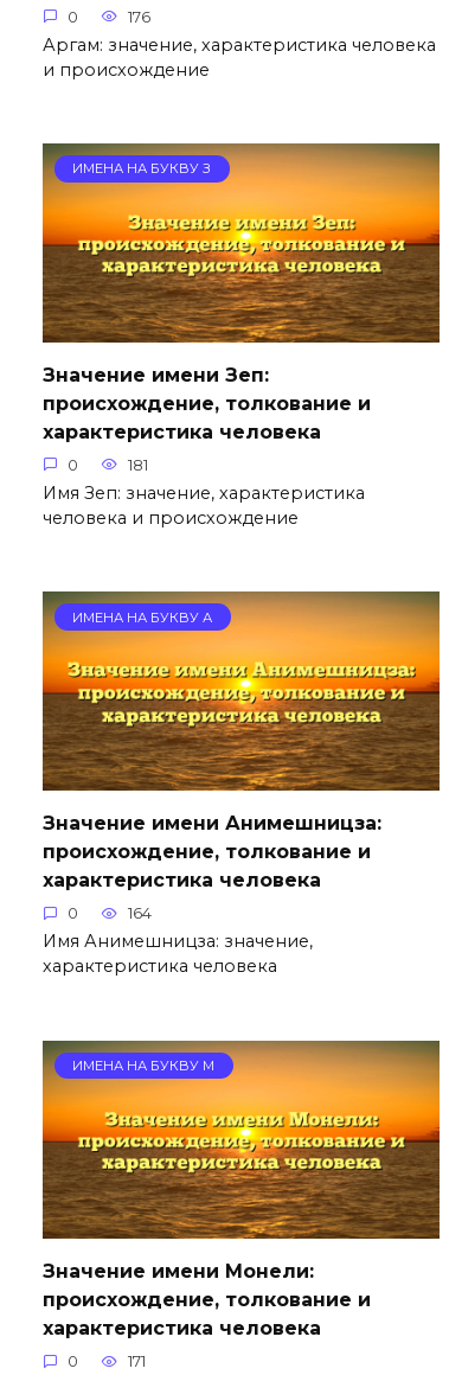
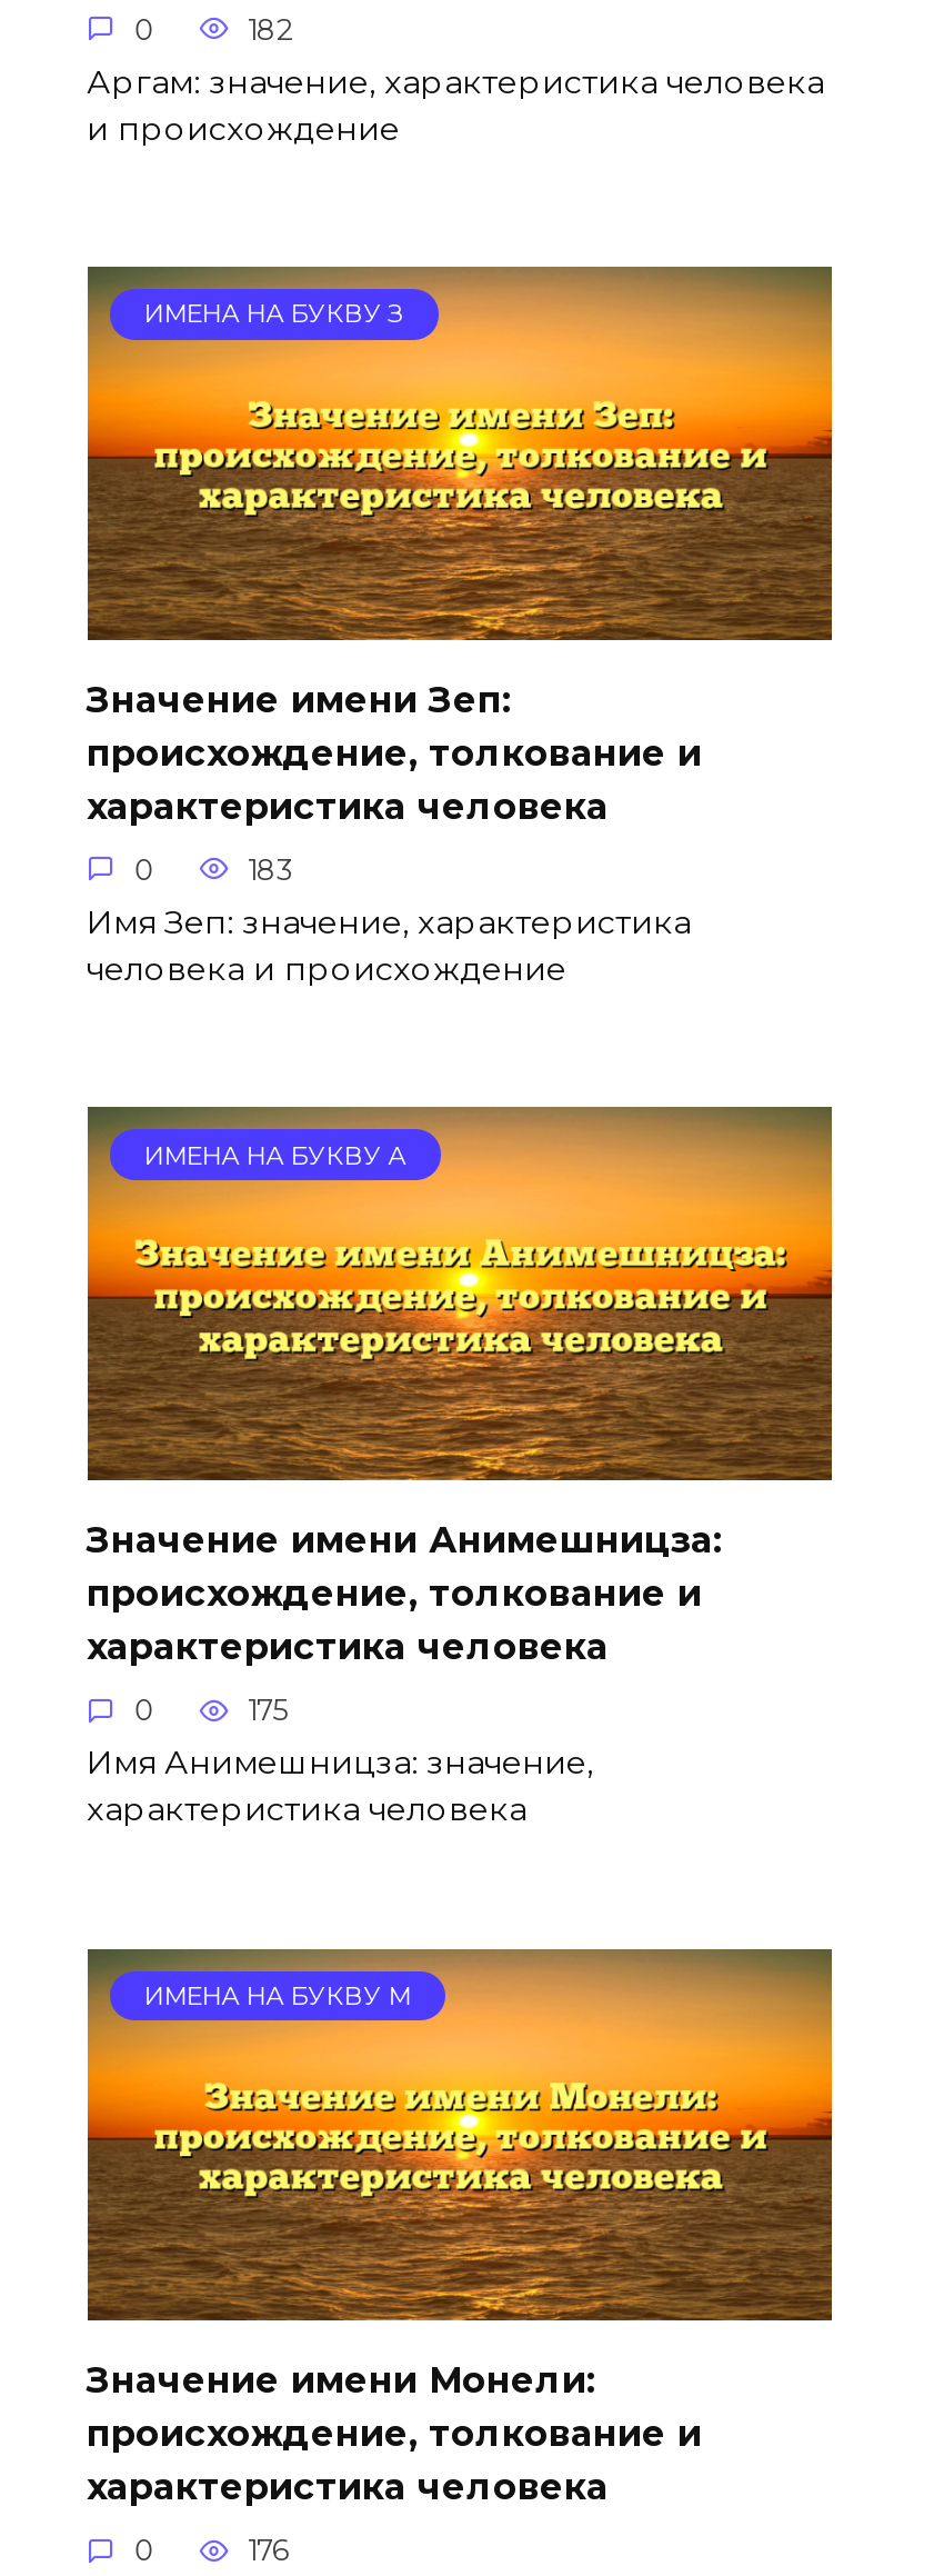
- 176
+ 182

- 181
+ 183

- 164
+ 175

- 171
+ 176
